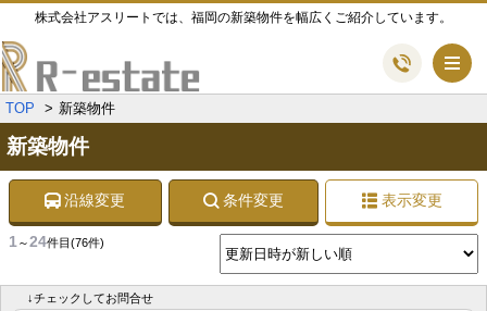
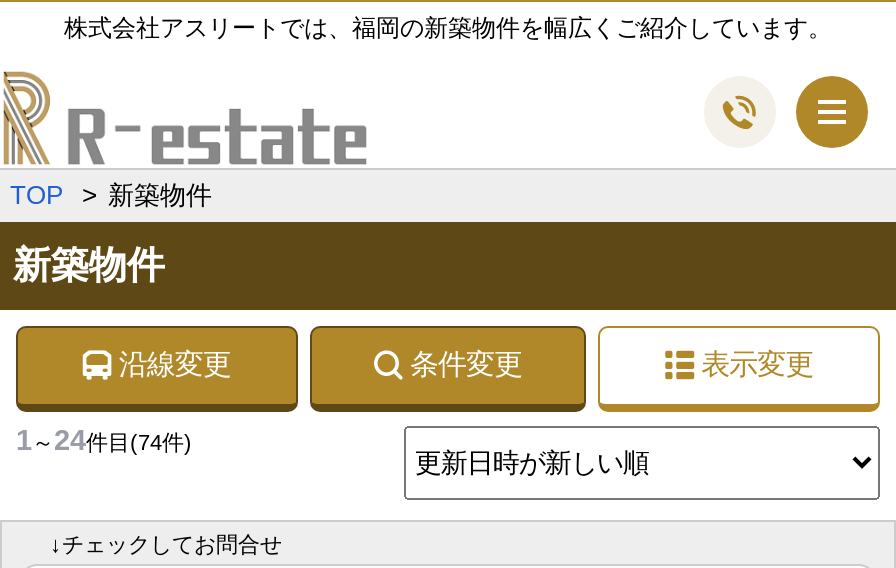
- 1～24件目(76件)
+ 1～24件目(74件)
